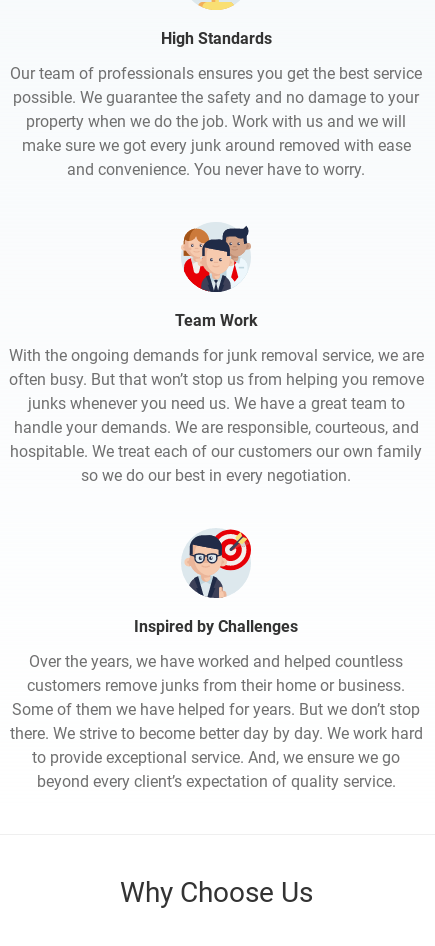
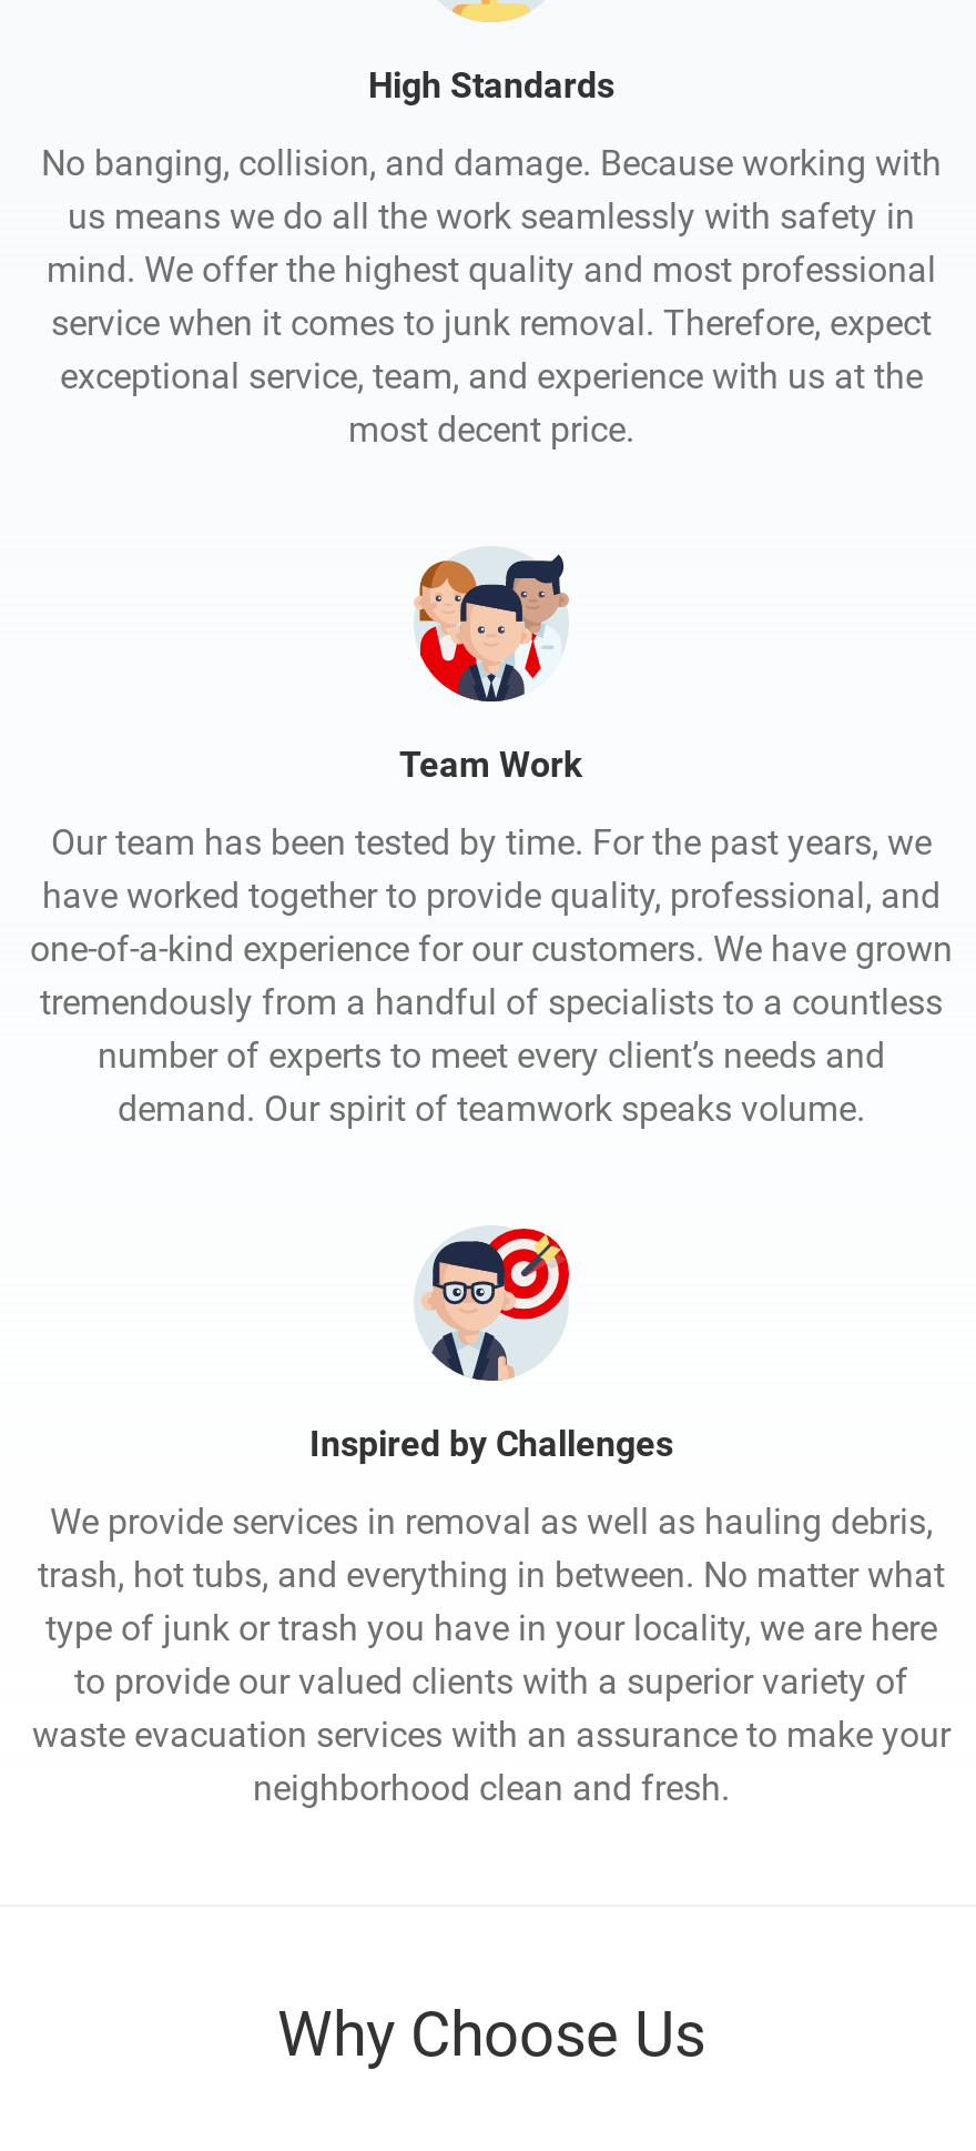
- Our team of professionals ensures you get the best service
- possible. We guarantee the safety and no damage to your
- property when we do the job. Work with us and we will
- make sure we got every junk around removed with ease
- and convenience. You never have to worry.
+ No banging, collision, and damage. Because working with
+ us means we do all the work seamlessly with safety in
+ mind. We offer the highest quality and most professional
+ service when it comes to junk removal. Therefore, expect
+ exceptional service, team, and experience with us at the
+ most decent price.

- With the ongoing demands for junk removal service, we are
- often busy. But that won’t stop us from helping you remove
- junks whenever you need us. We have a great team to
- handle your demands. We are responsible, courteous, and
- hospitable. We treat each of our customers our own family
- so we do our best in every negotiation.
+ Our team has been tested by time. For the past years, we
+ have worked together to provide quality, professional, and
+ one-of-a-kind experience for our customers. We have grown
+ tremendously from a handful of specialists to a countless
+ number of experts to meet every client’s needs and
+ demand. Our spirit of teamwork speaks volume.

- Over the years, we have worked and helped countless
- customers remove junks from their home or business.
- Some of them we have helped for years. But we don’t stop
- there. We strive to become better day by day. We work hard
- to provide exceptional service. And, we ensure we go
- beyond every client’s expectation of quality service.
+ We provide services in removal as well as hauling debris,
+ trash, hot tubs, and everything in between. No matter what
+ type of junk or trash you have in your locality, we are here
+ to provide our valued clients with a superior variety of
+ waste evacuation services with an assurance to make your
+ neighborhood clean and fresh.
